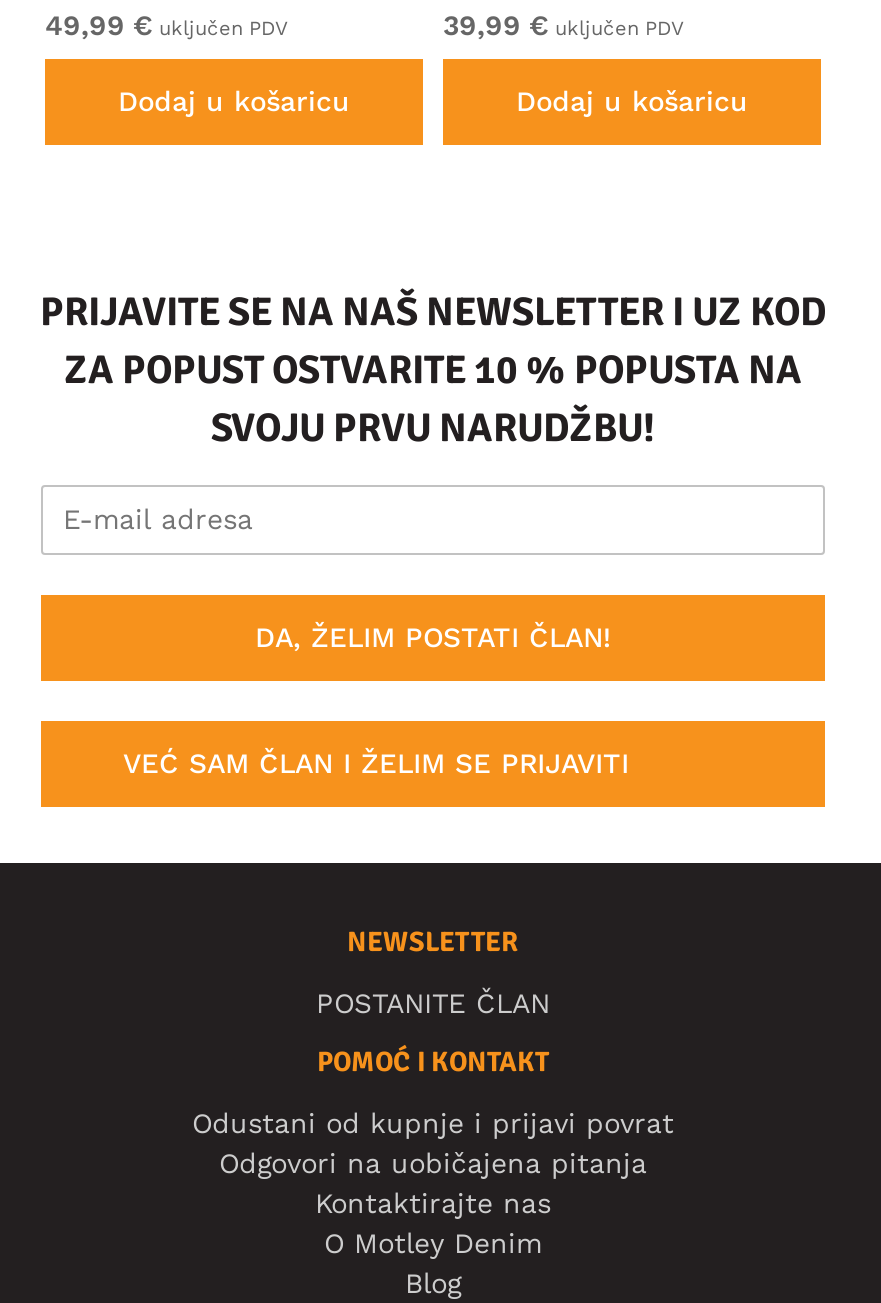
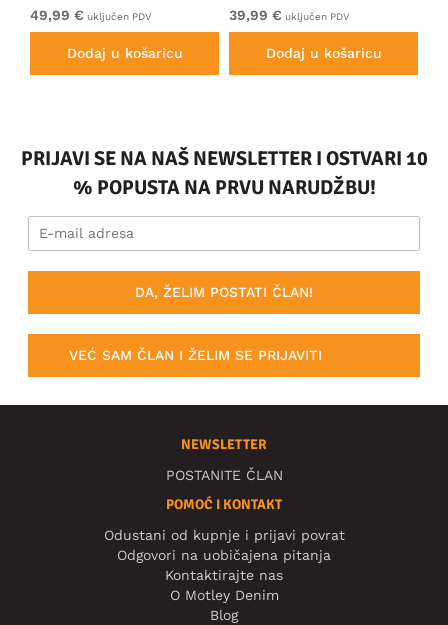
- PRIJAVITE SE NA NAŠ NEWSLETTER I UZ KOD
- ZA POPUST OSTVARITE 10 % POPUSTA NA
- SVOJU PRVU NARUDŽBU!
+ PRIJAVI SE NA NAŠ NEWSLETTER I OSTVARI 10
+ % POPUSTA NA PRVU NARUDŽBU!
